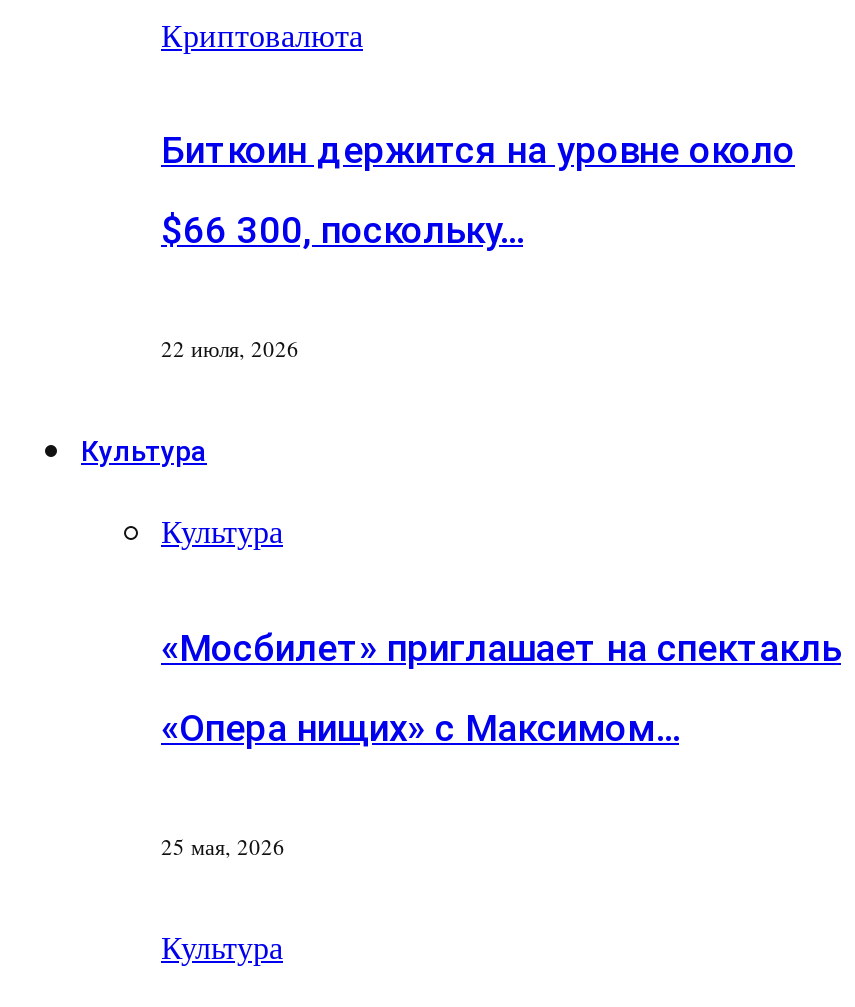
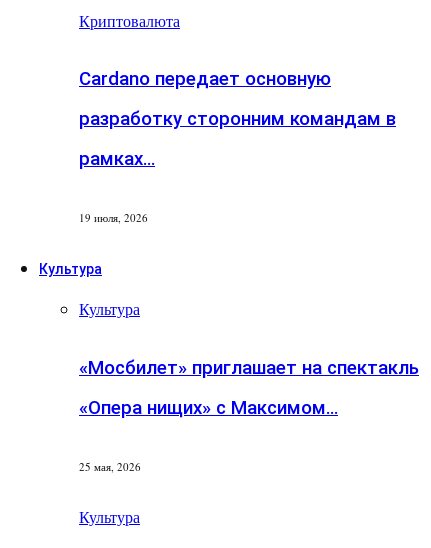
- Биткоин держится на уровне около
- $66 300, поскольку…
- 22 июля, 2026
+ Cardano передает основную
+ разработку сторонним командам в
+ рамках…
+ 19 июля, 2026
